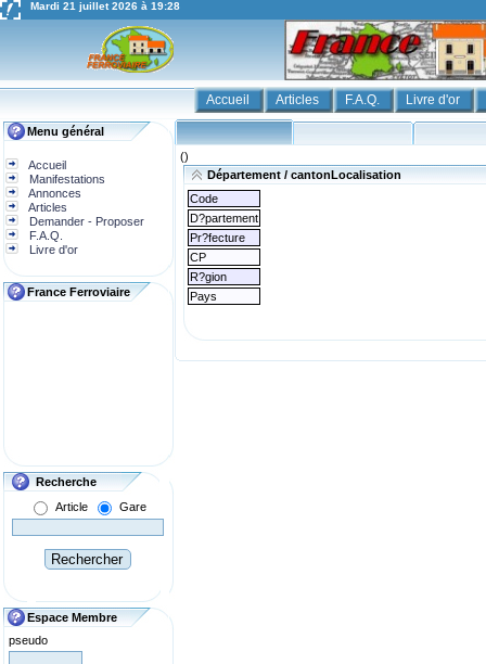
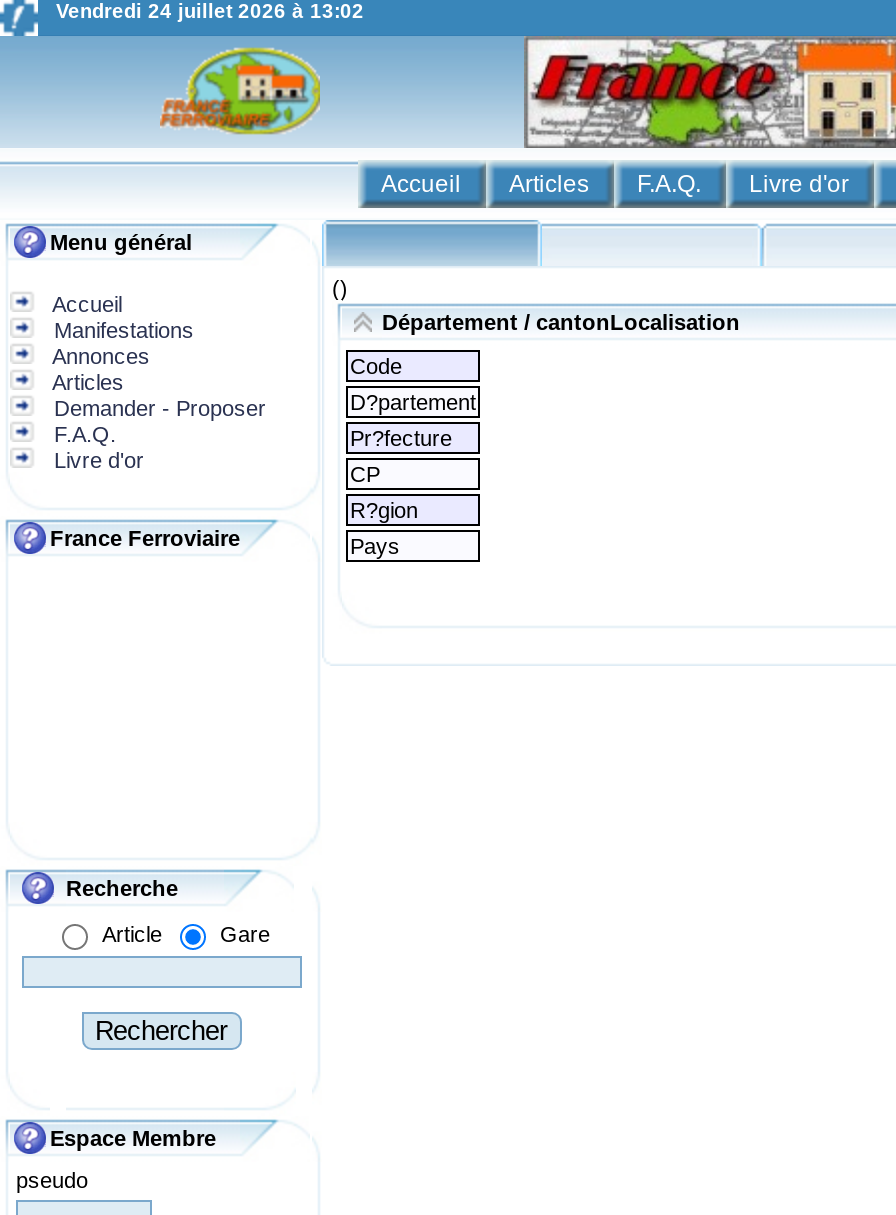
- Mardi 21 juillet 2026 à 19:28
+ Vendredi 24 juillet 2026 à 13:02
